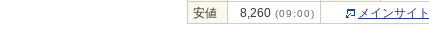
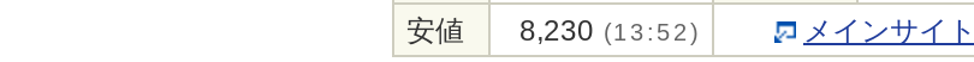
- 安値 8,260 (09:00)
+ 安値 8,230 (13:52)
